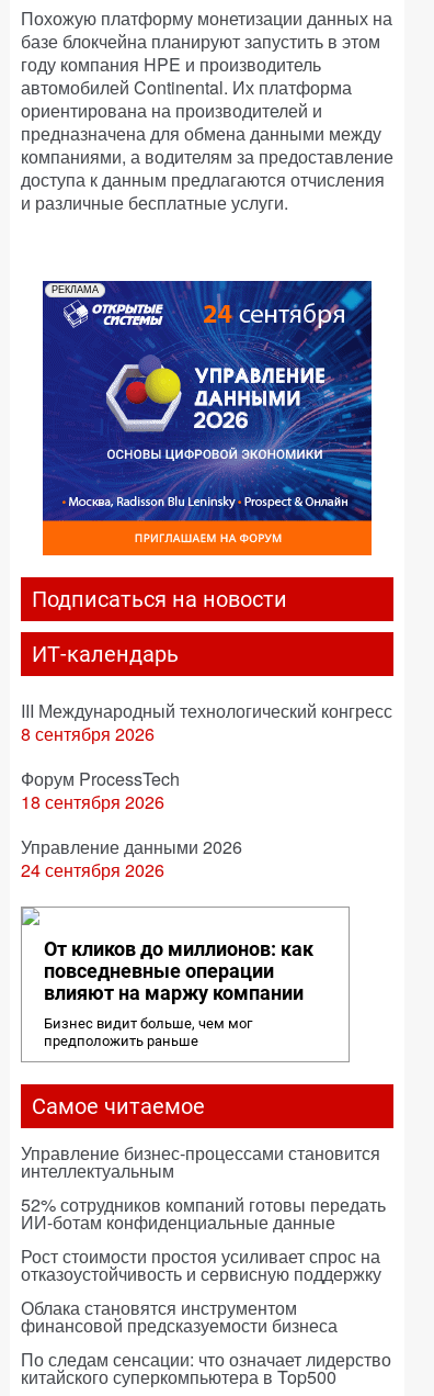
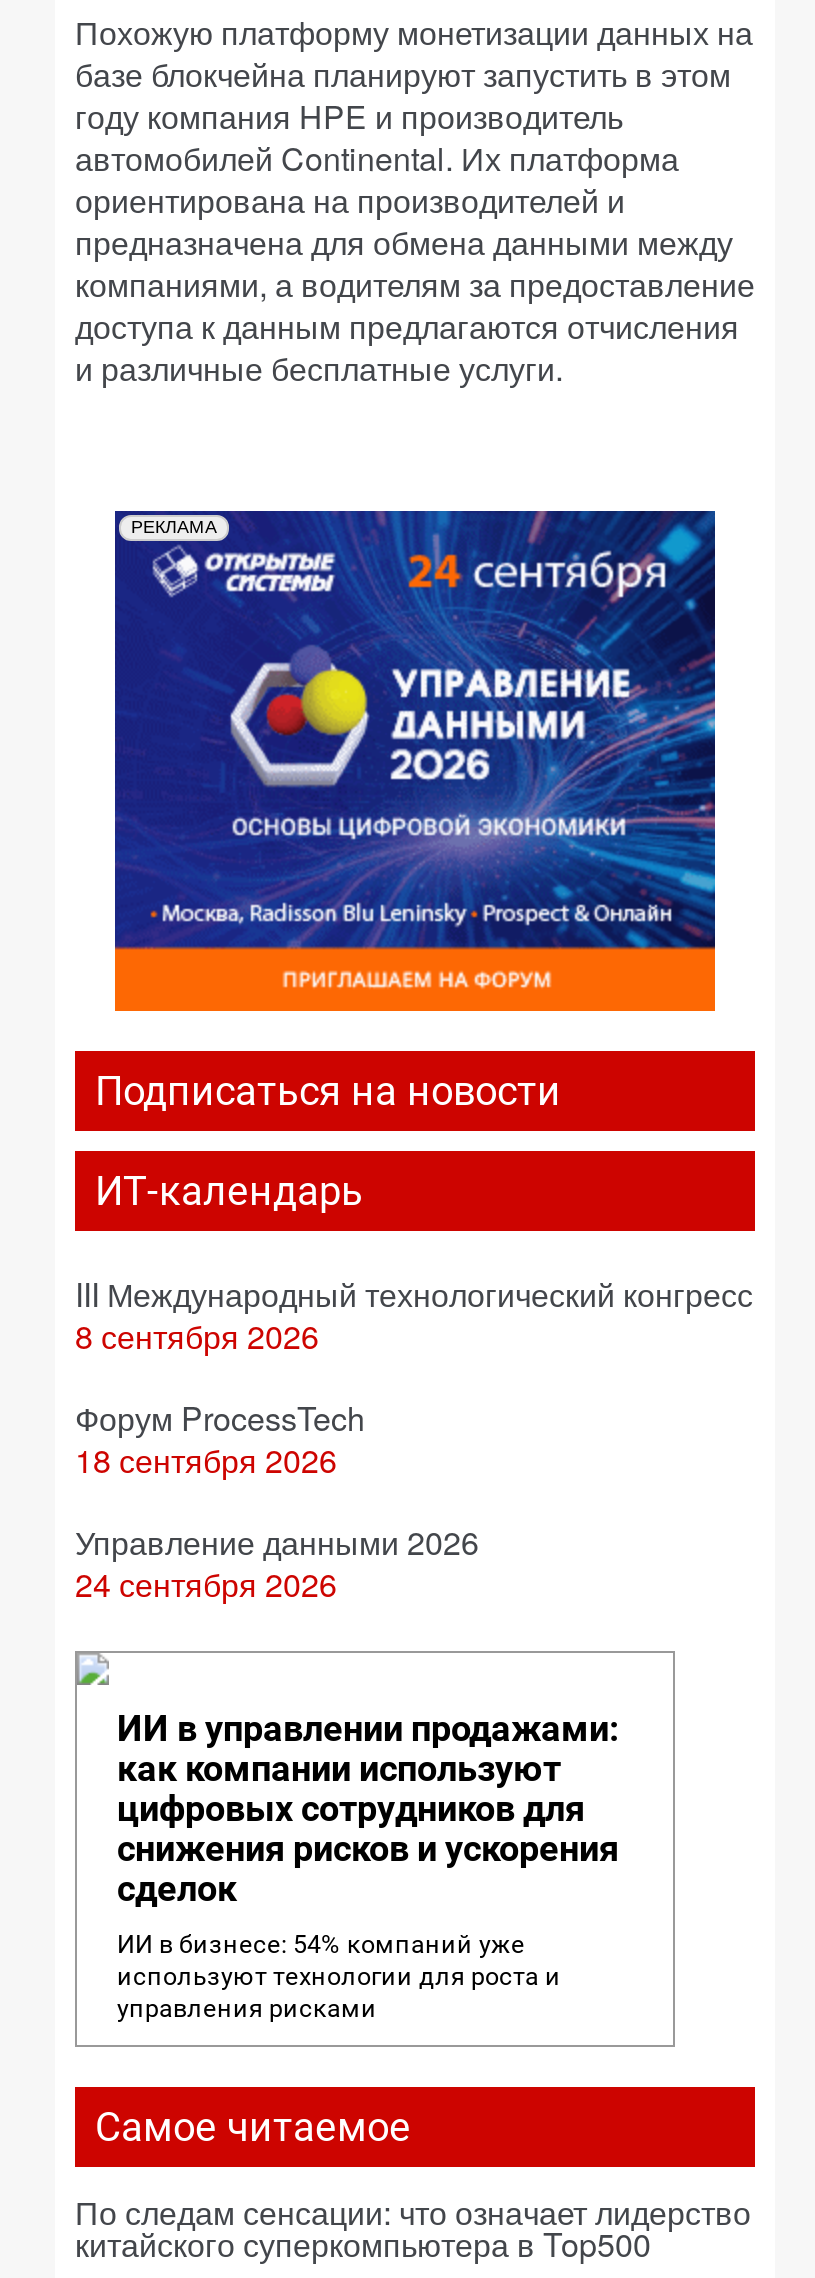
- От кликов до миллионов: как
- повседневные операции
- влияют на маржу компании
+ ИИ в управлении продажами:
+ как компании используют
+ цифровых сотрудников для
+ снижения рисков и ускорения
+ сделок

- Бизнес видит больше, чем мог
- предположить раньше
+ ИИ в бизнесе: 54% компаний уже
+ используют технологии для роста и
+ управления рисками

moved down: Самое читаемое

- Управление бизнес-процессами становится
- интеллектуальным
- 52% сотрудников компаний готовы передать
- ИИ-ботам конфиденциальные данные
- Рост стоимости простоя усиливает спрос на
- отказоустойчивость и сервисную поддержку
- Облака становятся инструментом
- финансовой предсказуемости бизнеса
